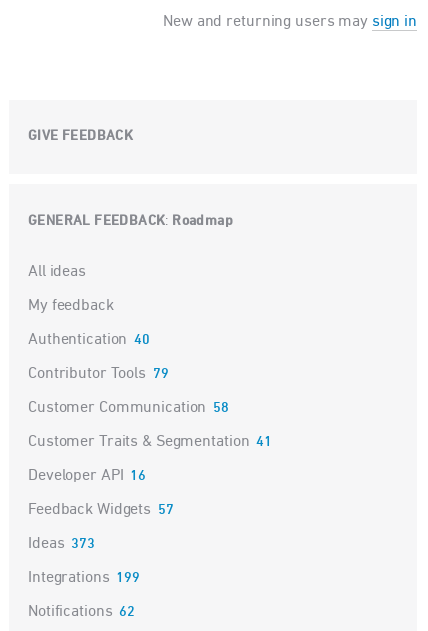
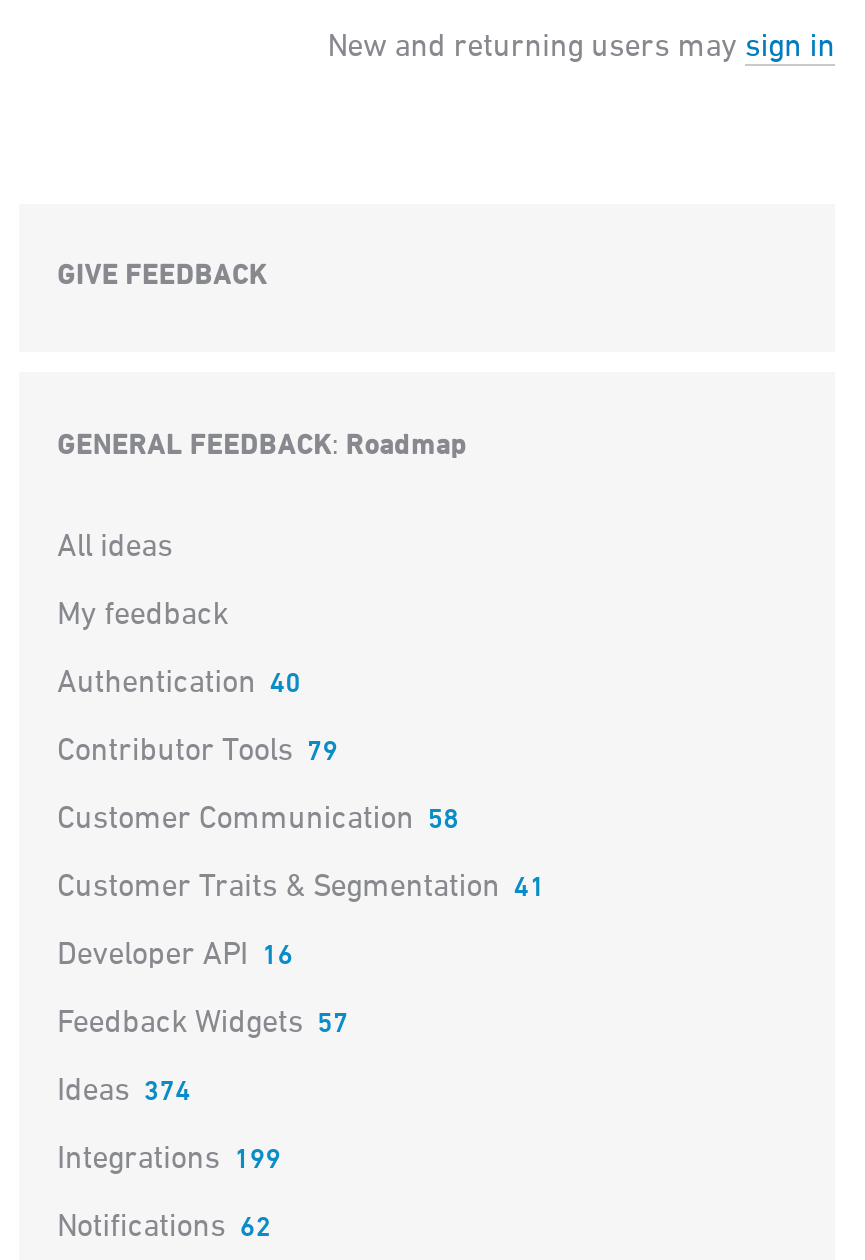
- Ideas 373
+ Ideas 374
